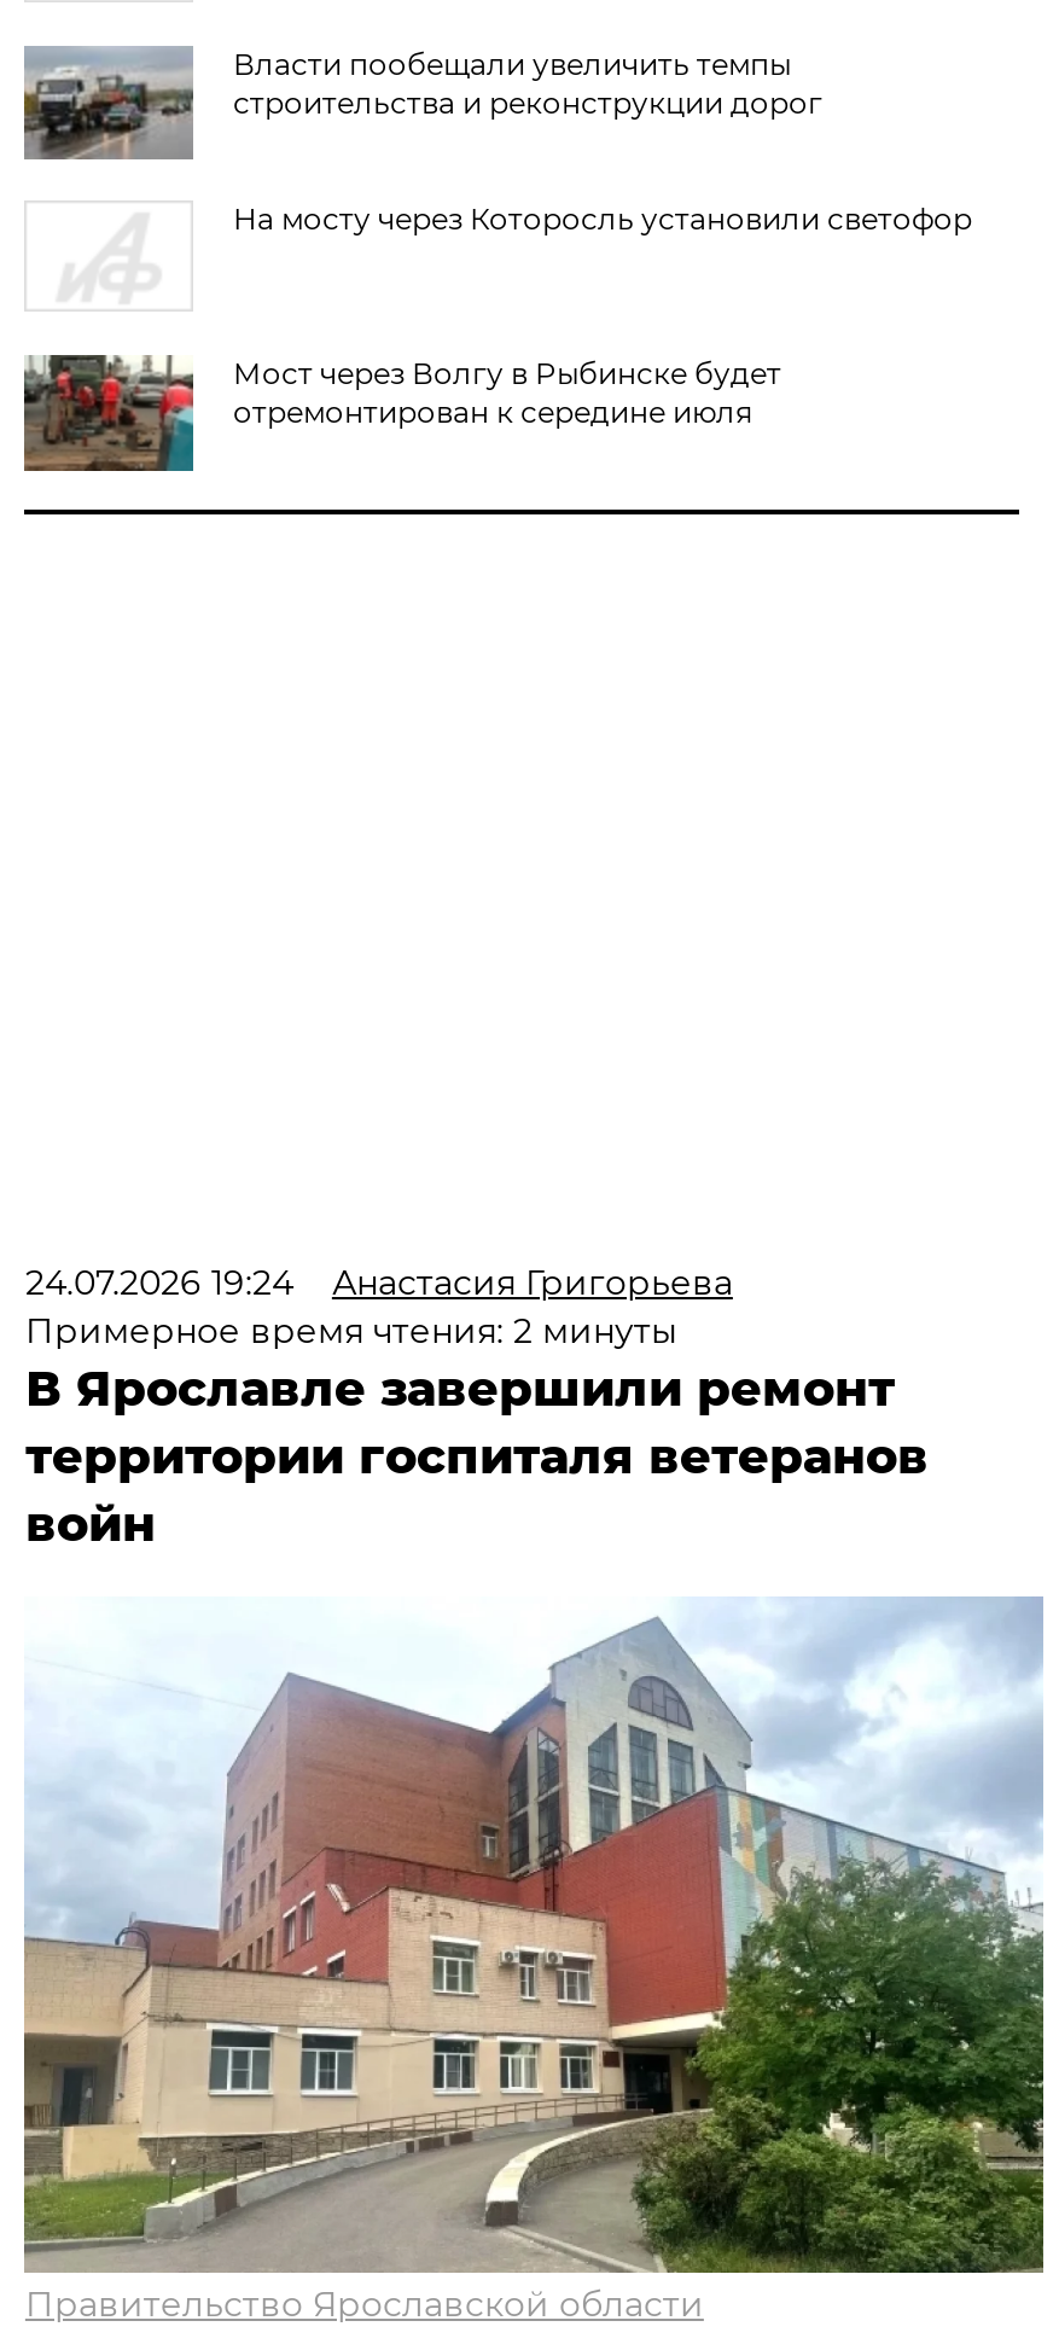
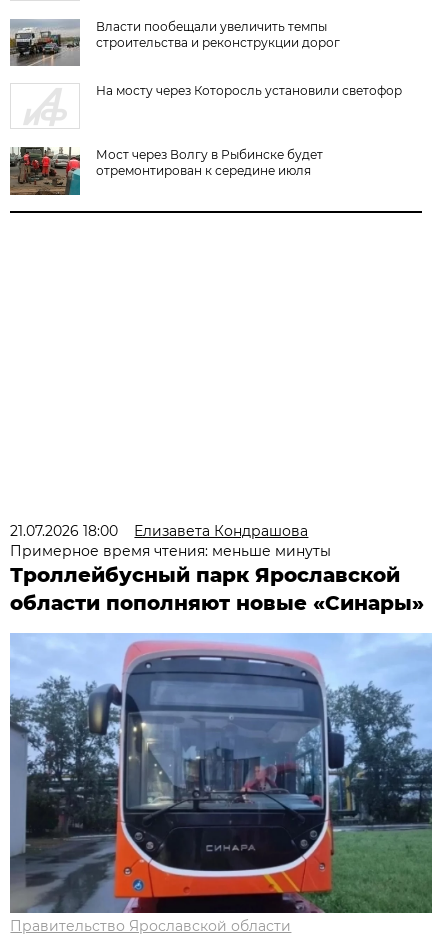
- 24.07.2026 19:24
- Анастасия Григорьева
- Примерное время чтения: 2 минуты
- В Ярославле завершили ремонт
- территории госпиталя ветеранов
- войн
+ 21.07.2026 18:00
+ Елизавета Кондрашова
+ Примерное время чтения: меньше минуты
+ Троллейбусный парк Ярославской
+ области пополняют новые «Синары»

- [image]
+ [image]
